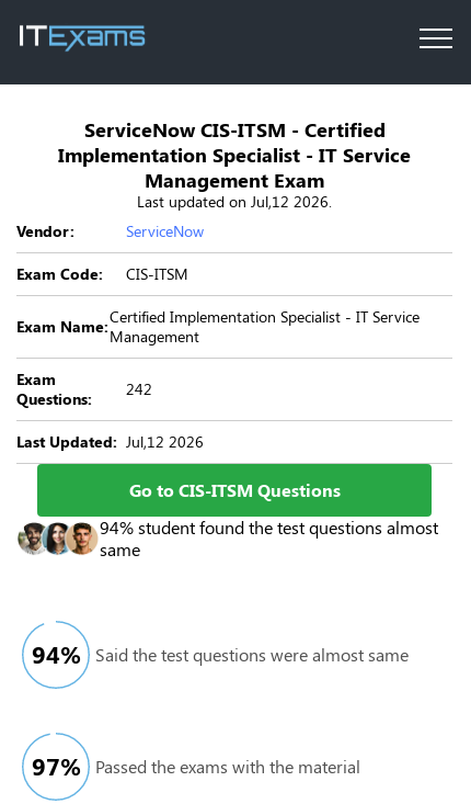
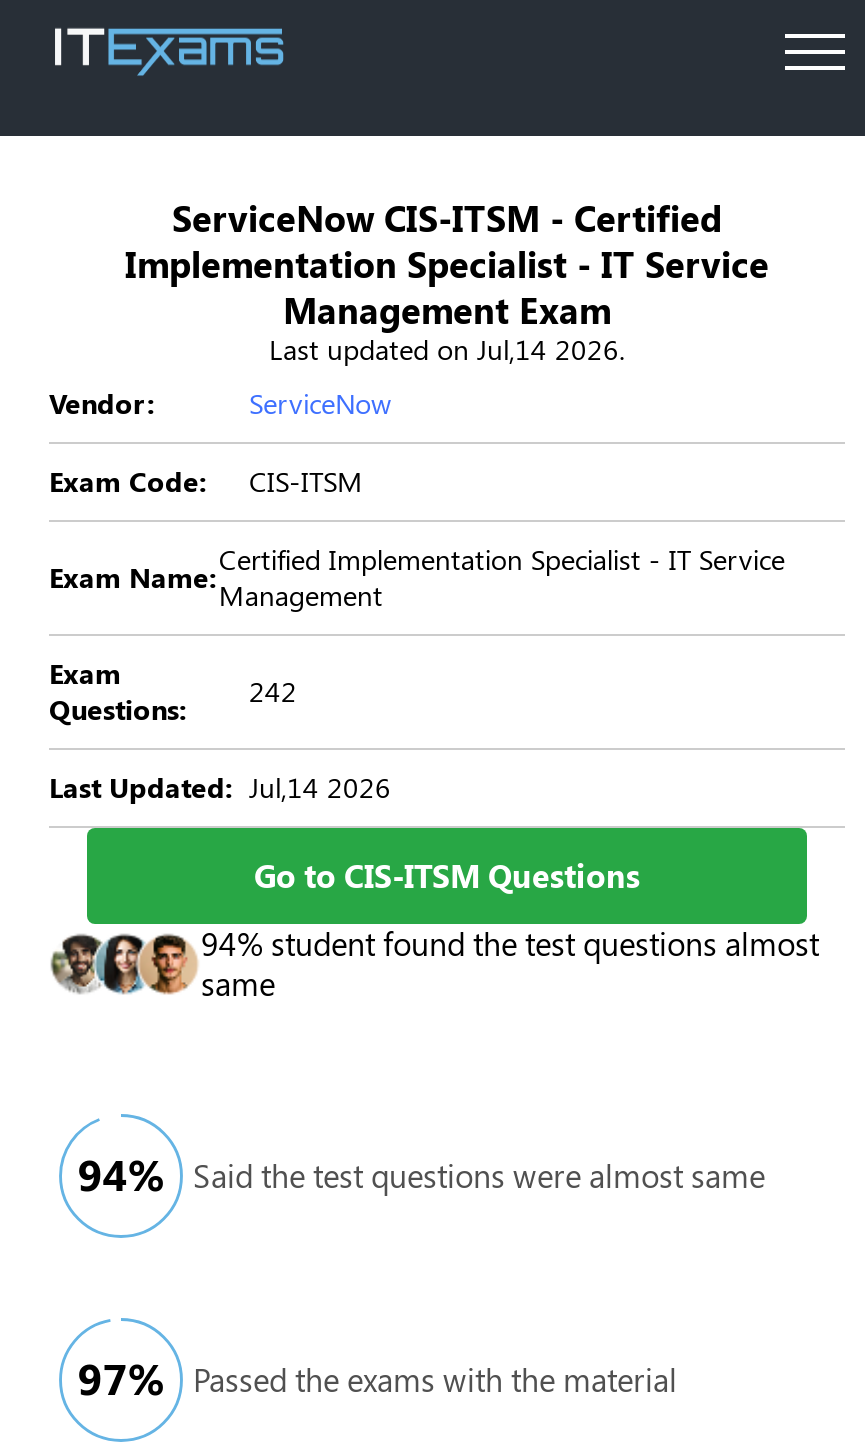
- Last updated on Jul,12 2026.
+ Last updated on Jul,14 2026.

- Last Updated: Jul,12 2026
+ Last Updated: Jul,14 2026
